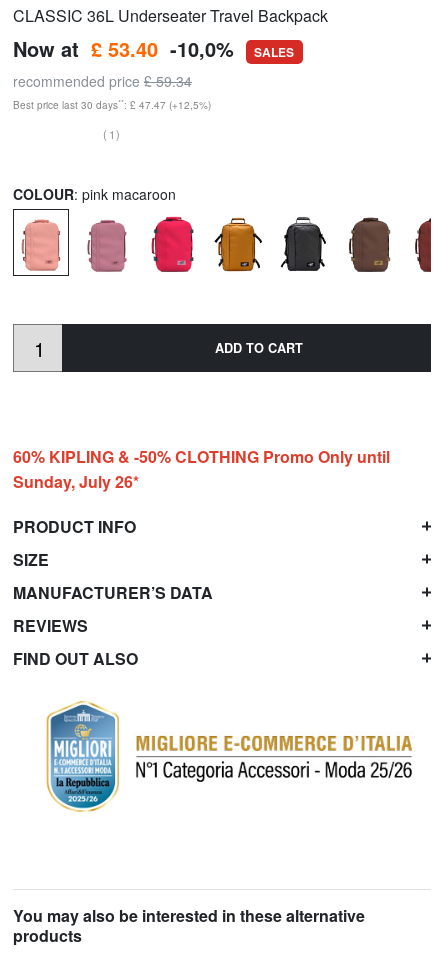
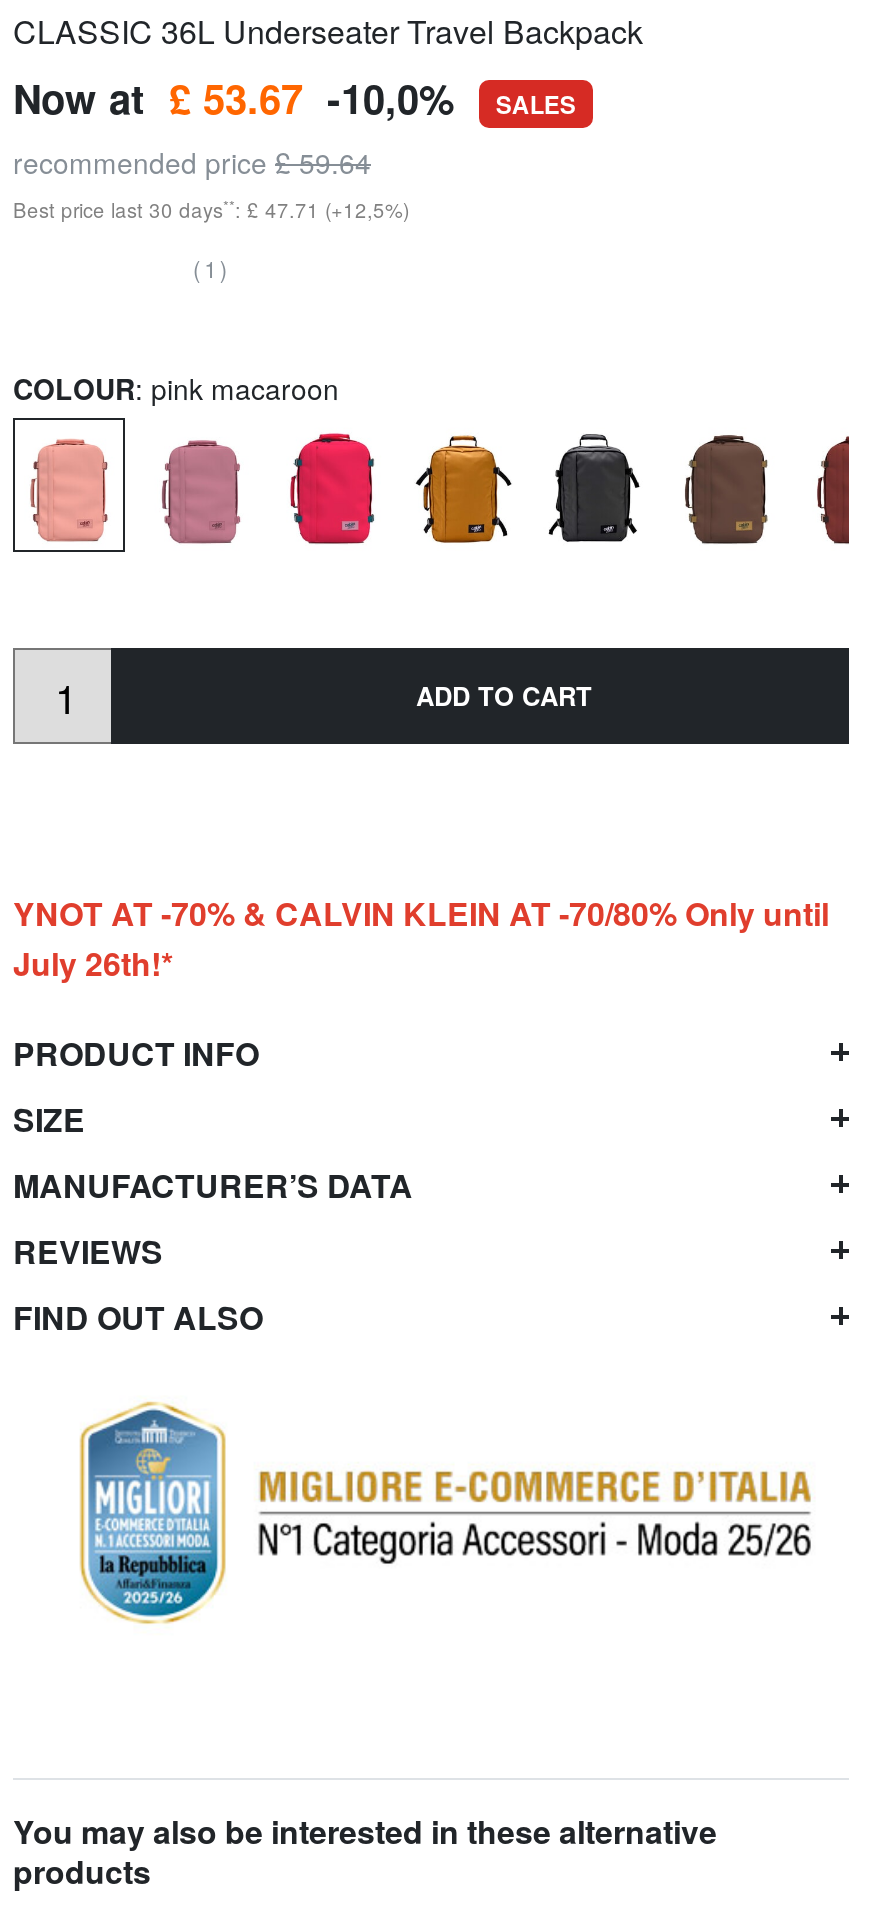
- Now at £ 53.40 -10,0% SALES
+ Now at £ 53.67 -10,0% SALES

- recommended price £ 59.34
+ recommended price £ 59.64

- Best price last 30 days**: £ 47.47 (+12,5%)
+ Best price last 30 days**: £ 47.71 (+12,5%)

- 60% KIPLING & -50% CLOTHING Promo Only until
- Sunday, July 26*
+ YNOT AT -70% & CALVIN KLEIN AT -70/80% Only until
+ July 26th!*
